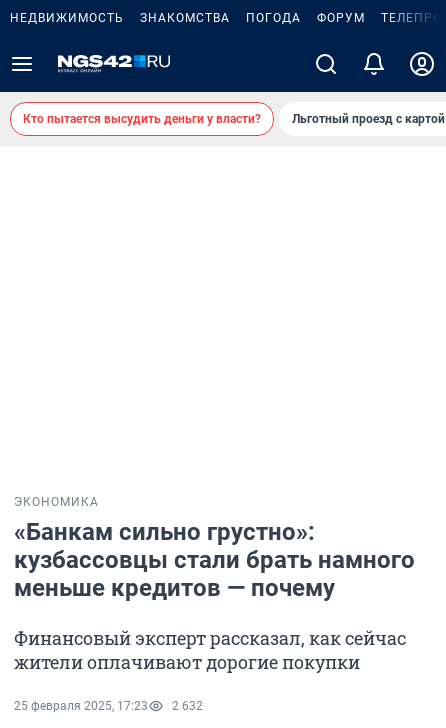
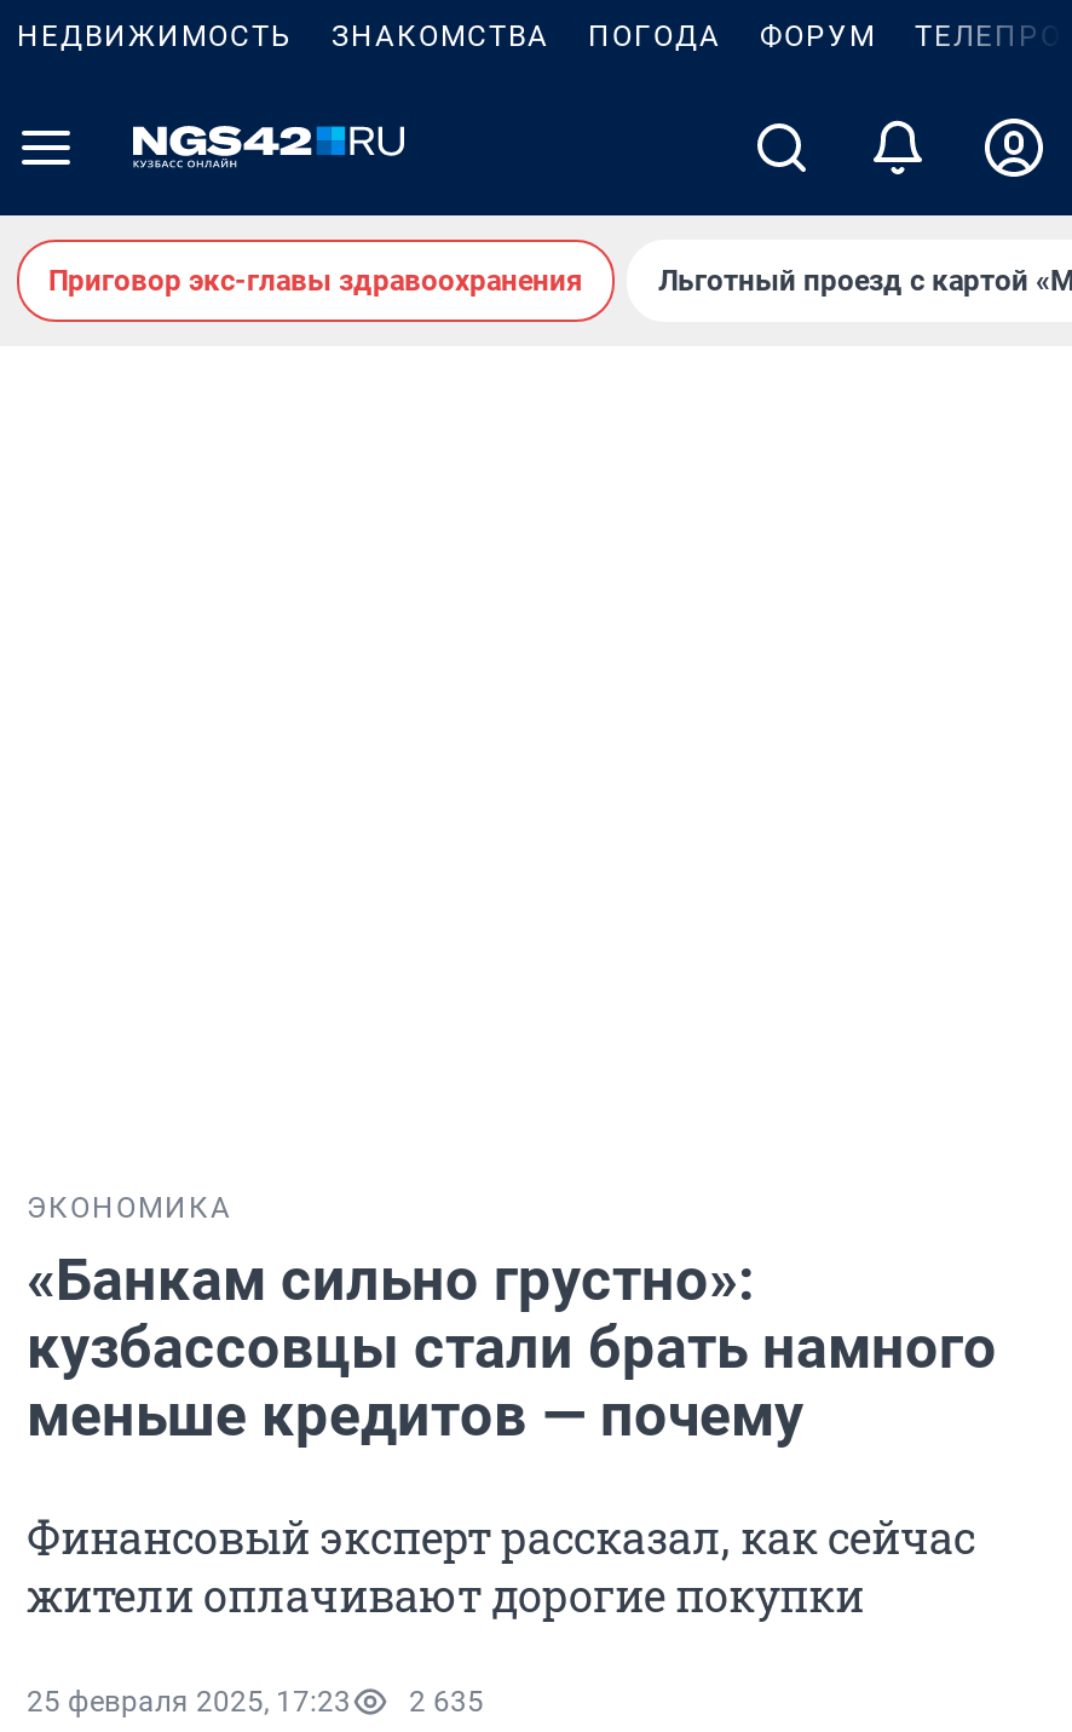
- Кто пытается высудить деньги у власти?
+ Приговор экс-главы здравоохранения

- 25 февраля 2025, 17:23 2 632
+ 25 февраля 2025, 17:23 2 635
